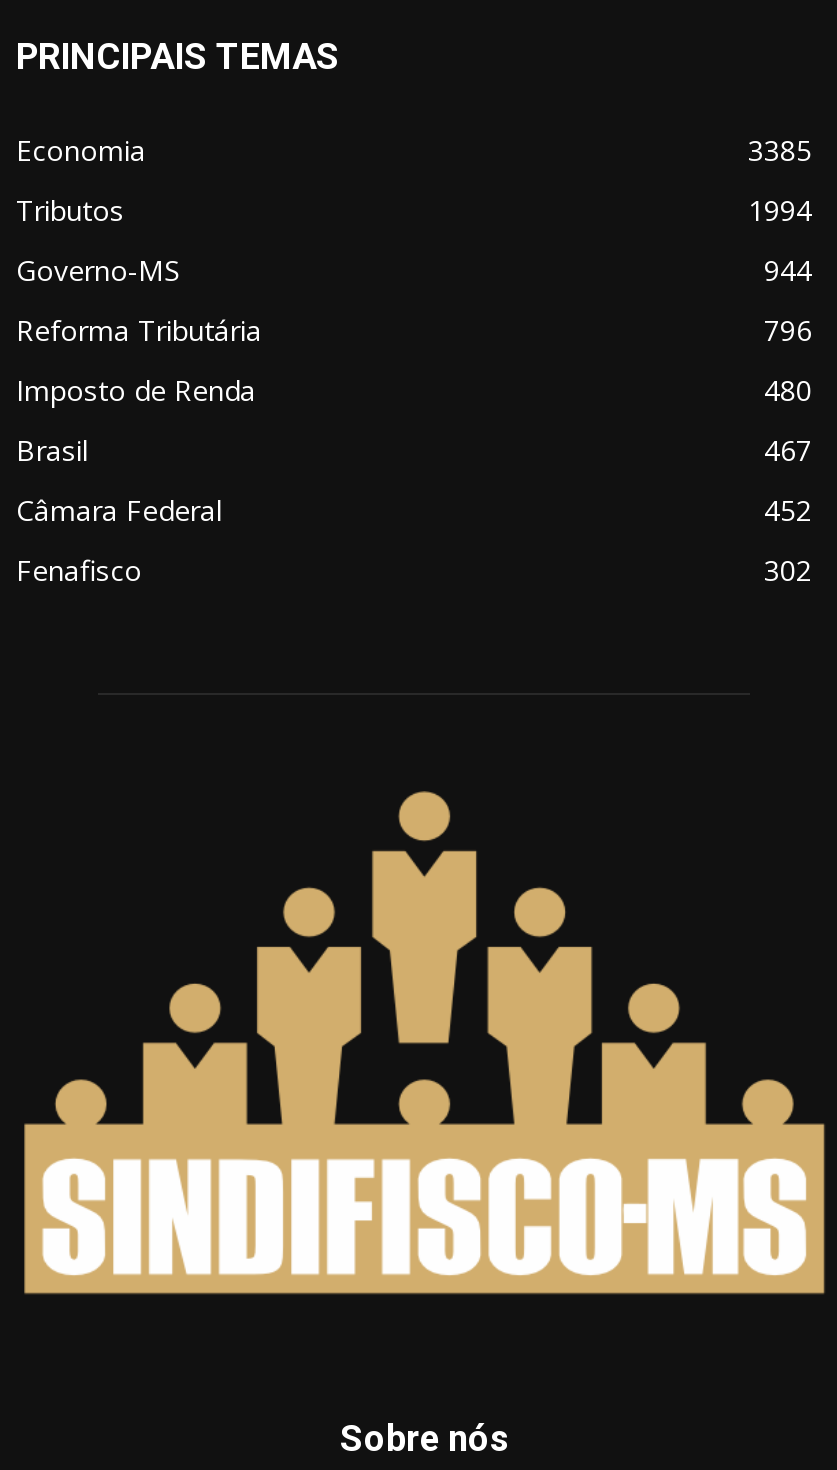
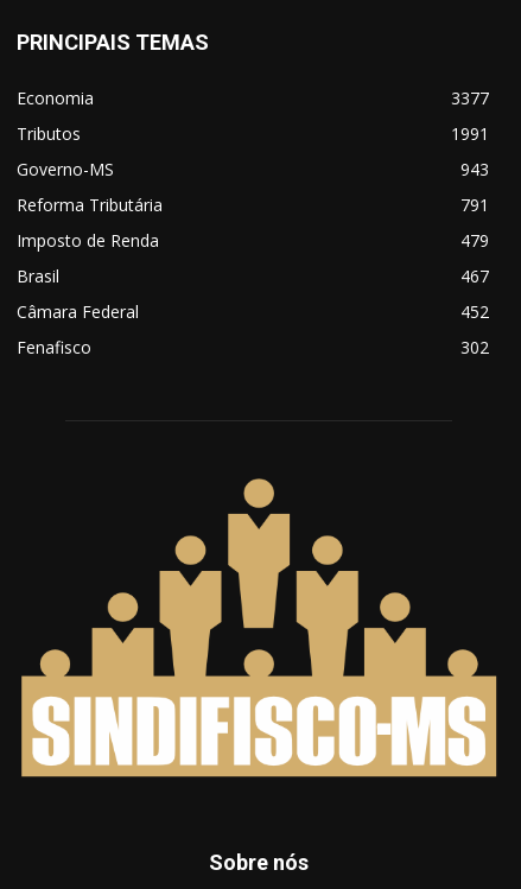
- 3385
+ 3377

- 1994
+ 1991

- 944
+ 943

- 796
+ 791

- 480
+ 479
